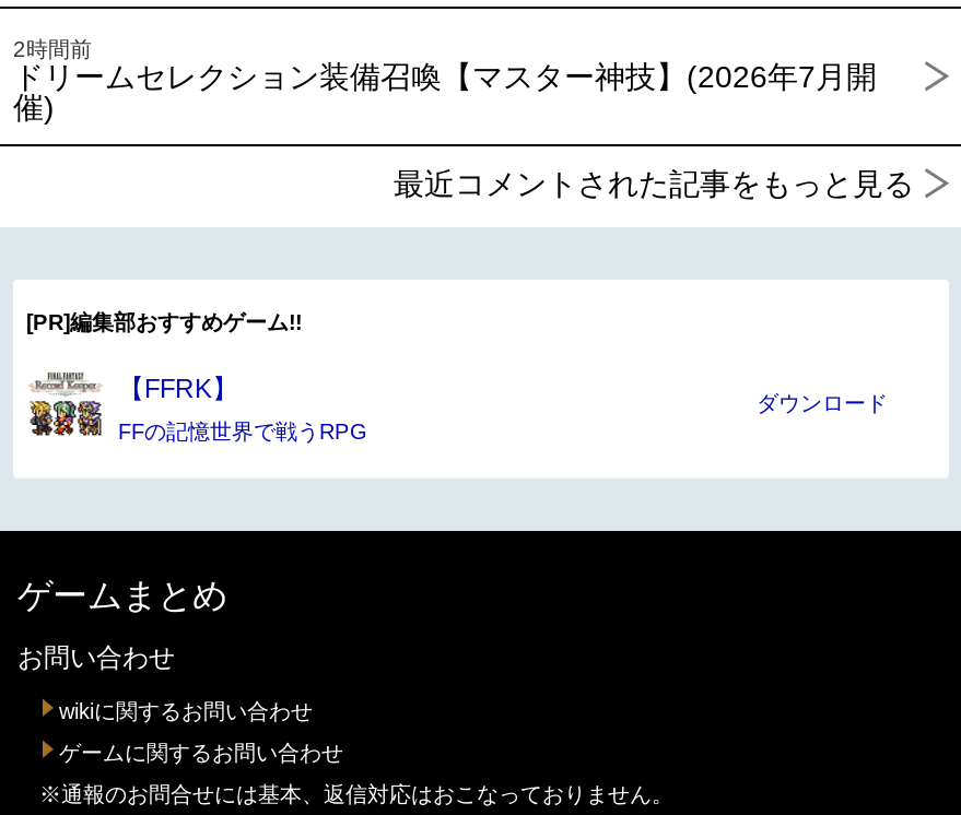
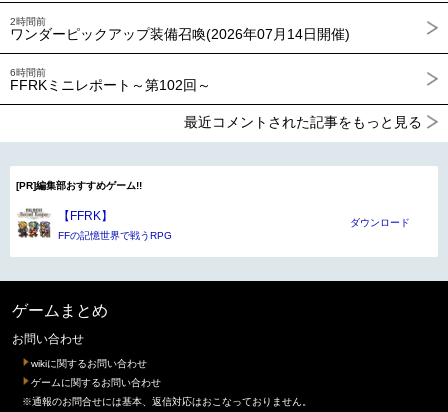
- ドリームセレクション装備召喚【マスター神技】(2026年7月開
- 催)
+ ワンダーピックアップ装備召喚(2026年07月14日開催)
+ 6時間前
+ FFRKミニレポート～第102回～
